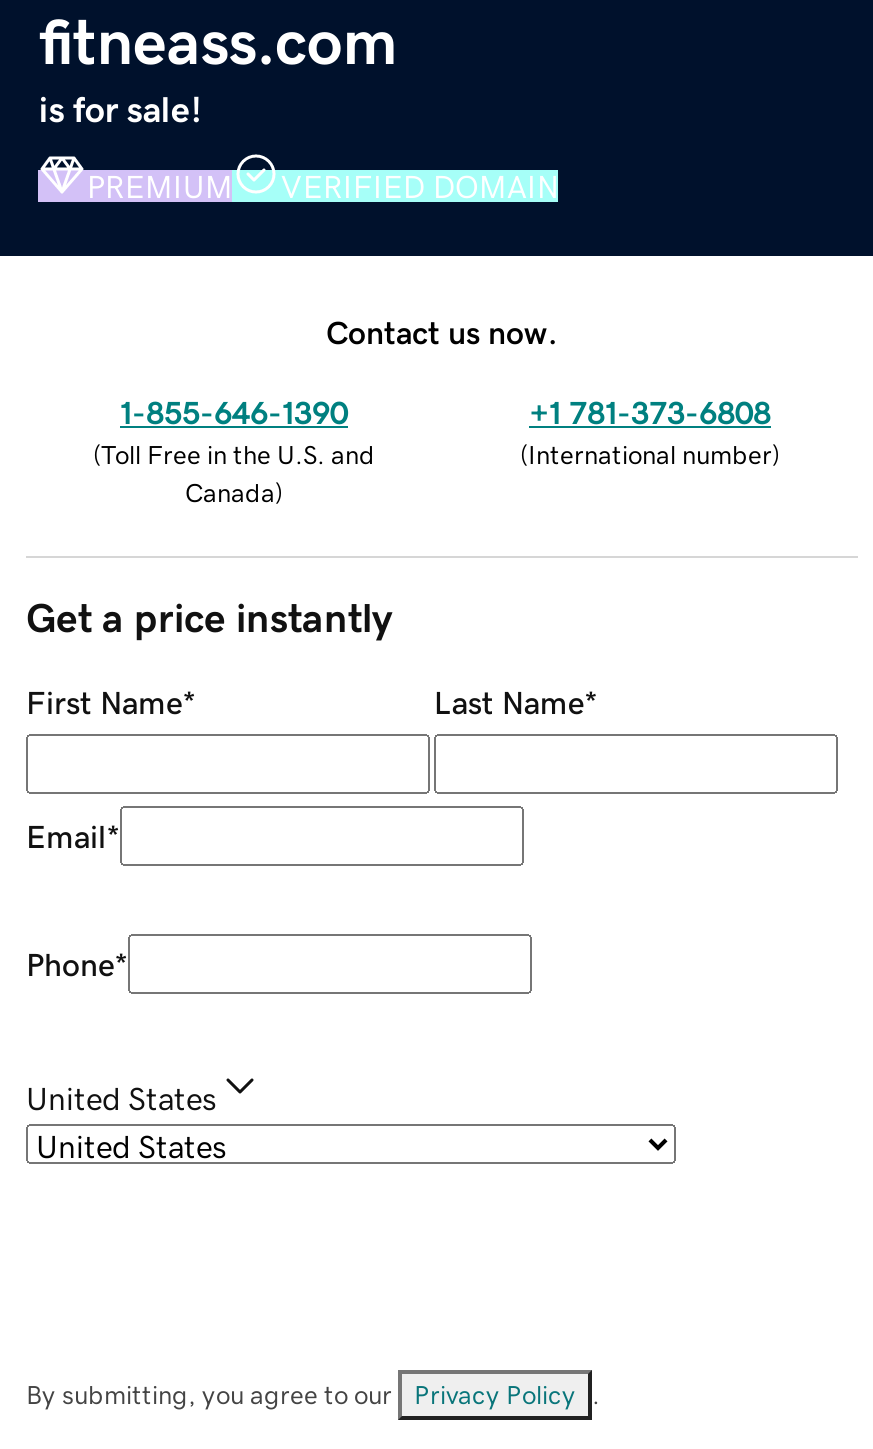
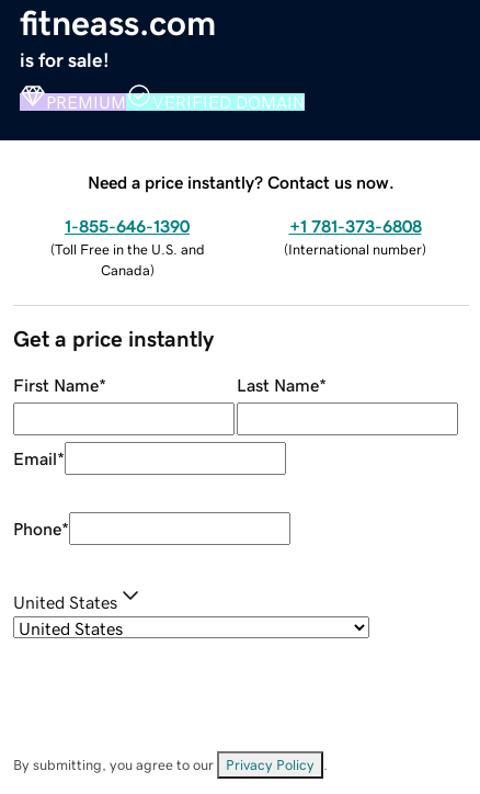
- Contact us now.
+ Need a price instantly? Contact us now.
